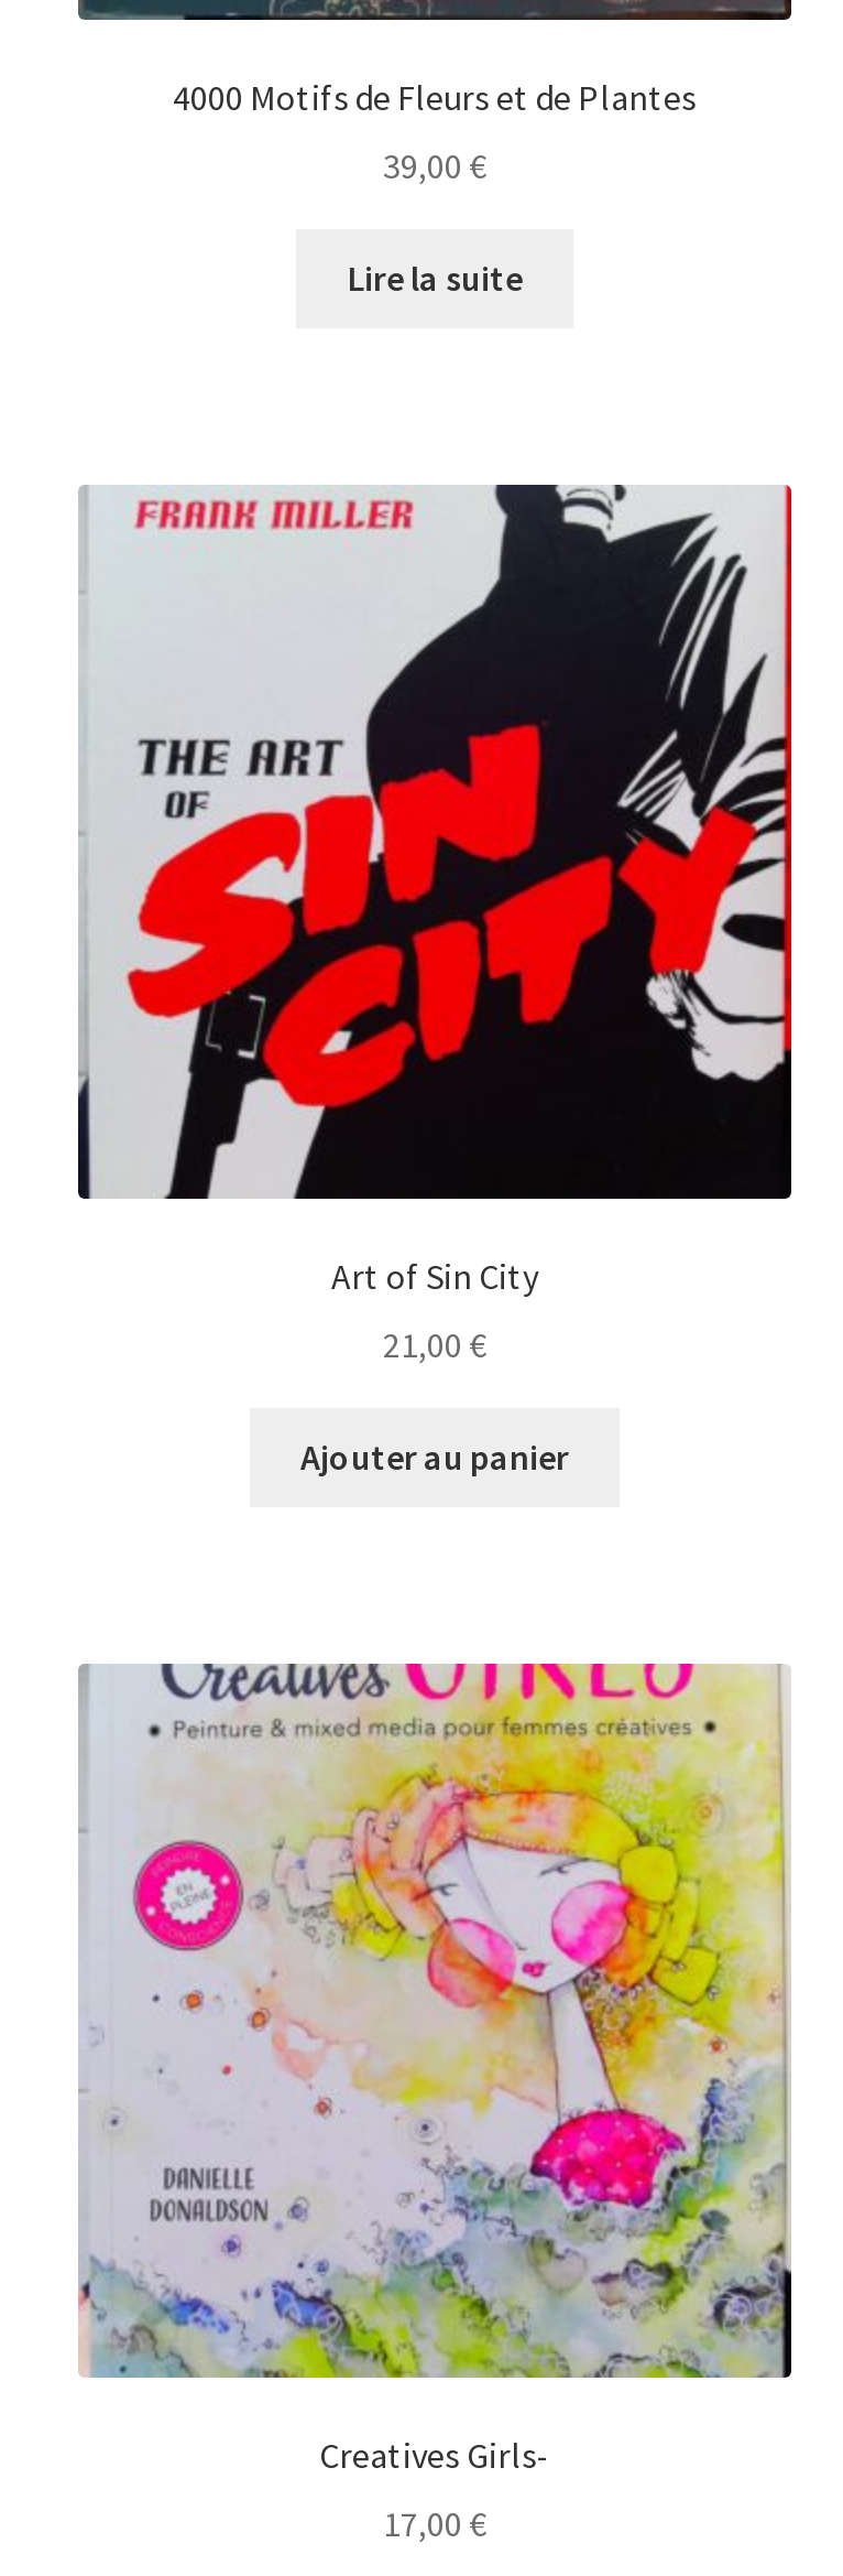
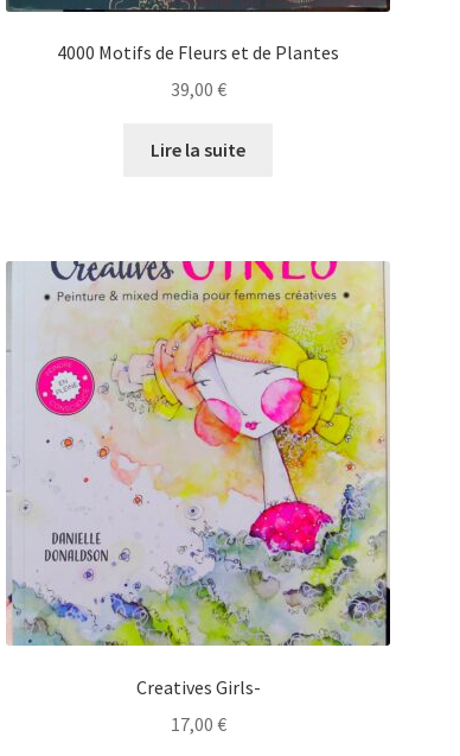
- [image]
- Art of Sin City
- 21,00 €
- Ajouter au panier
